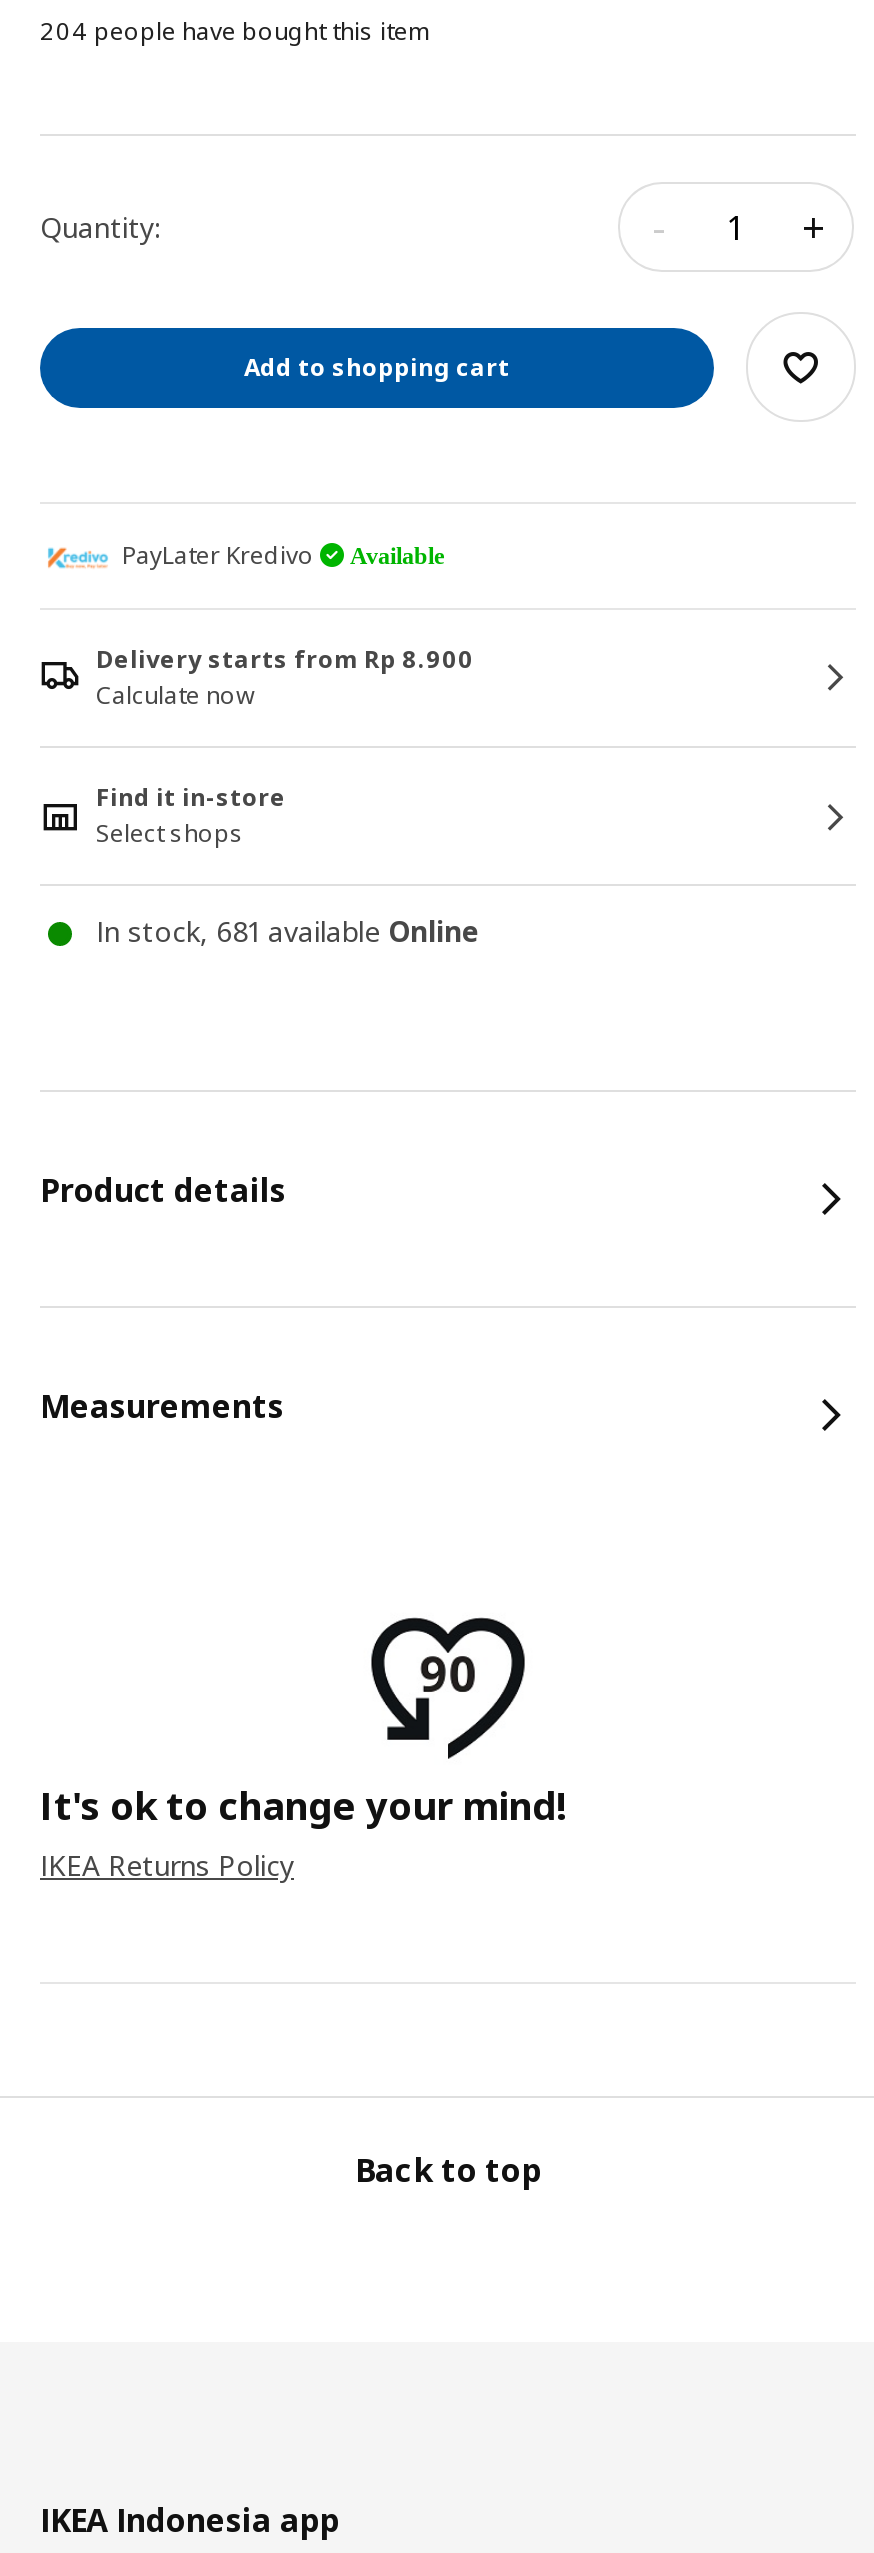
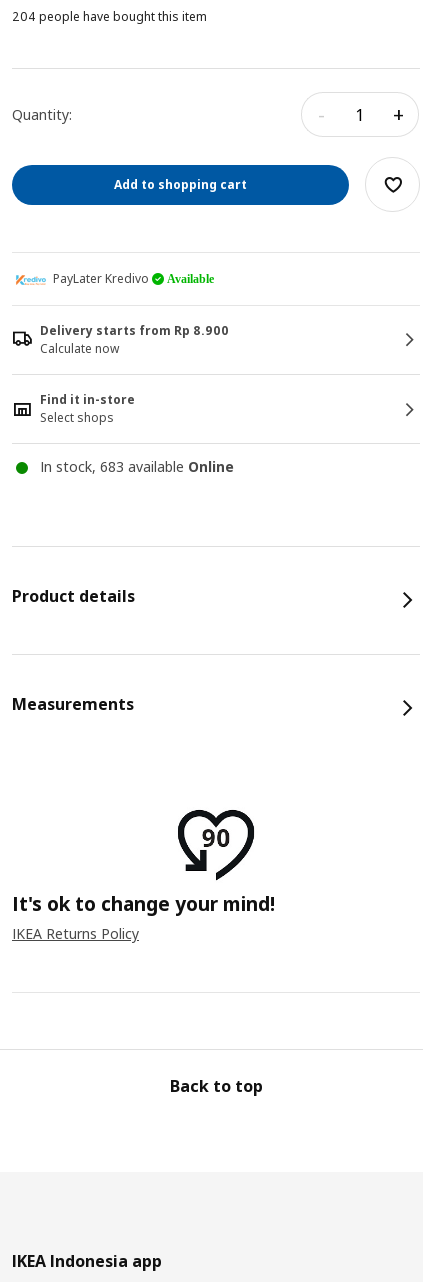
- In stock, 681 available Online
+ In stock, 683 available Online
